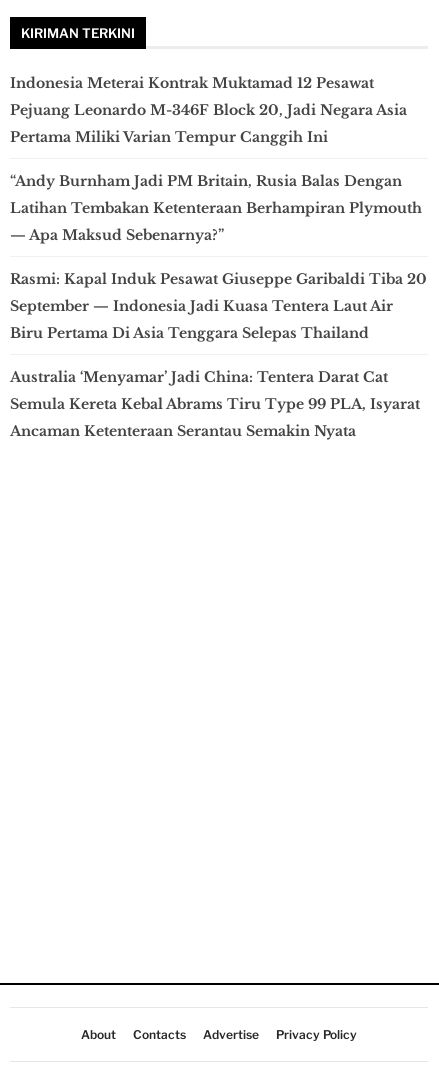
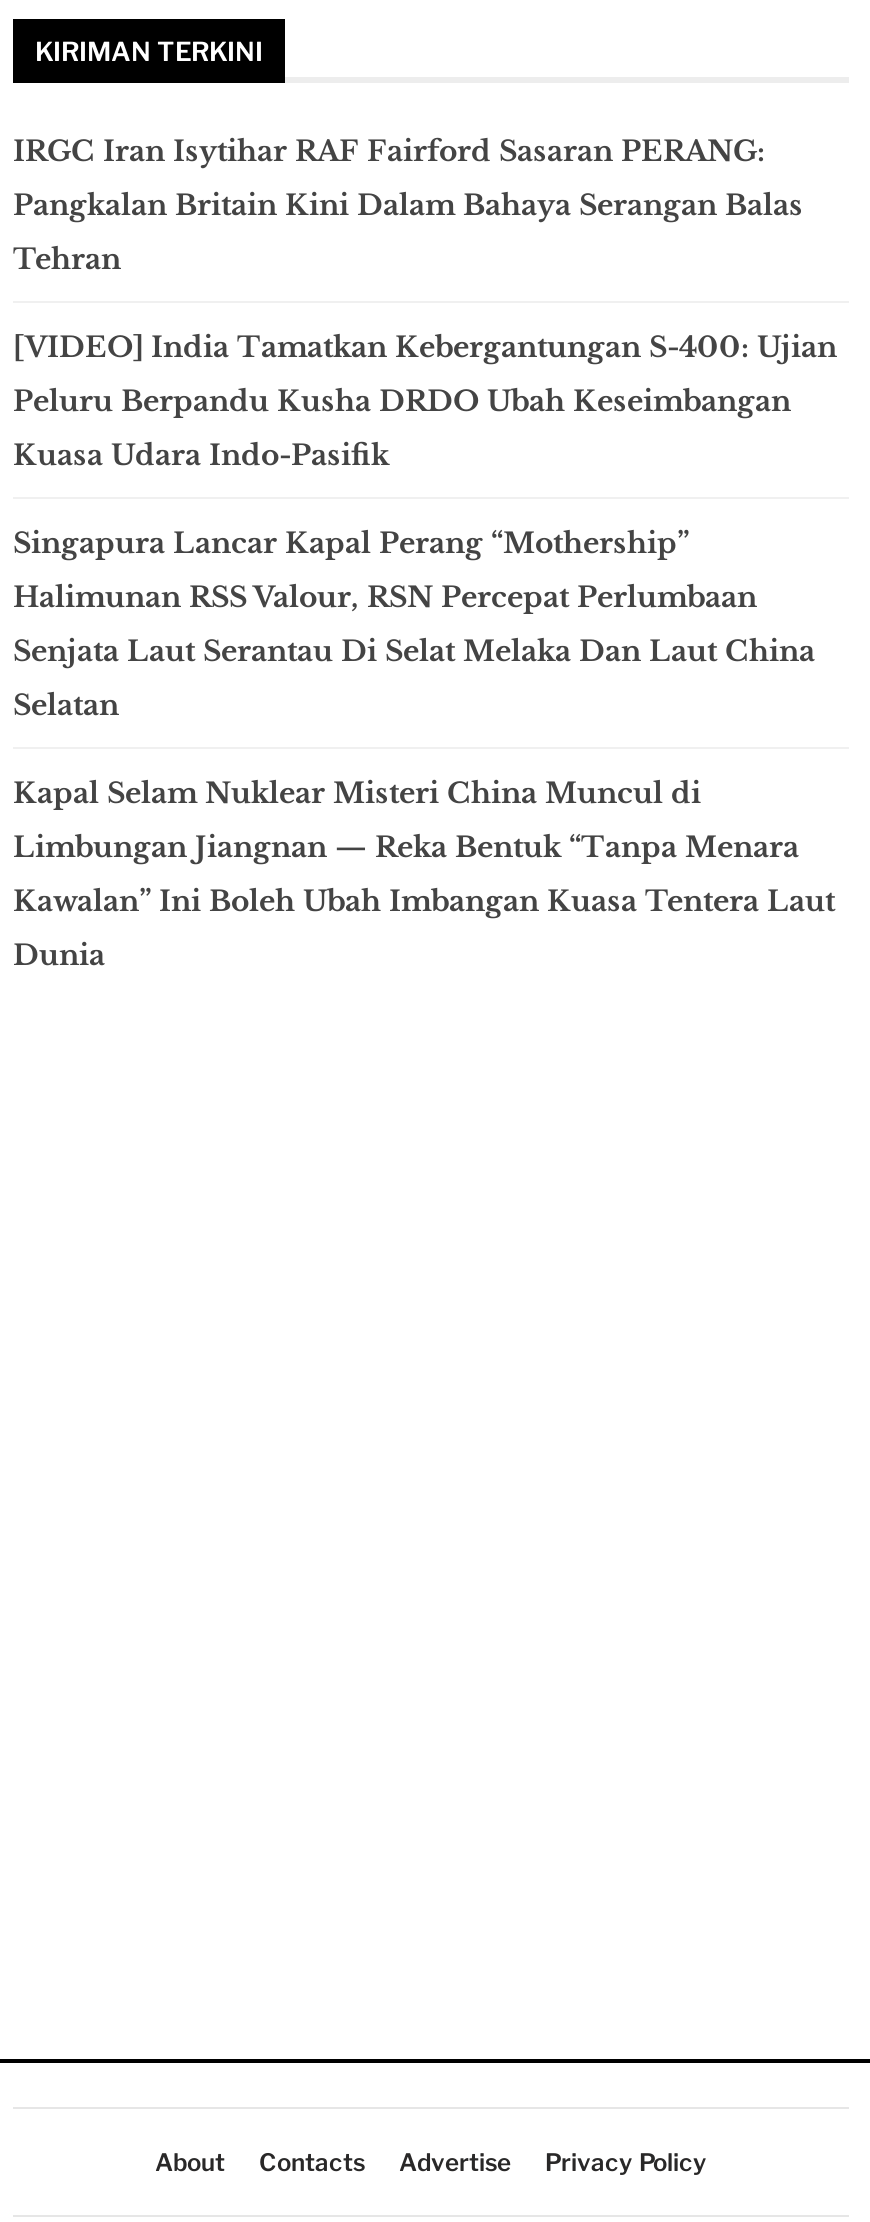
- Indonesia Meterai Kontrak Muktamad 12 Pesawat
- Pejuang Leonardo M-346F Block 20, Jadi Negara Asia
- Pertama Miliki Varian Tempur Canggih Ini
- “Andy Burnham Jadi PM Britain, Rusia Balas Dengan
- Latihan Tembakan Ketenteraan Berhampiran Plymouth
- — Apa Maksud Sebenarnya?”
- Rasmi: Kapal Induk Pesawat Giuseppe Garibaldi Tiba 20
- September — Indonesia Jadi Kuasa Tentera Laut Air
- Biru Pertama Di Asia Tenggara Selepas Thailand
- Australia ‘Menyamar’ Jadi China: Tentera Darat Cat
- Semula Kereta Kebal Abrams Tiru Type 99 PLA, Isyarat
- Ancaman Ketenteraan Serantau Semakin Nyata
+ IRGC Iran Isytihar RAF Fairford Sasaran PERANG:
+ Pangkalan Britain Kini Dalam Bahaya Serangan Balas
+ Tehran
+ [VIDEO] India Tamatkan Kebergantungan S-400: Ujian
+ Peluru Berpandu Kusha DRDO Ubah Keseimbangan
+ Kuasa Udara Indo-Pasifik
+ Singapura Lancar Kapal Perang “Mothership”
+ Halimunan RSS Valour, RSN Percepat Perlumbaan
+ Senjata Laut Serantau Di Selat Melaka Dan Laut China
+ Selatan
+ Kapal Selam Nuklear Misteri China Muncul di
+ Limbungan Jiangnan — Reka Bentuk “Tanpa Menara
+ Kawalan” Ini Boleh Ubah Imbangan Kuasa Tentera Laut
+ Dunia
